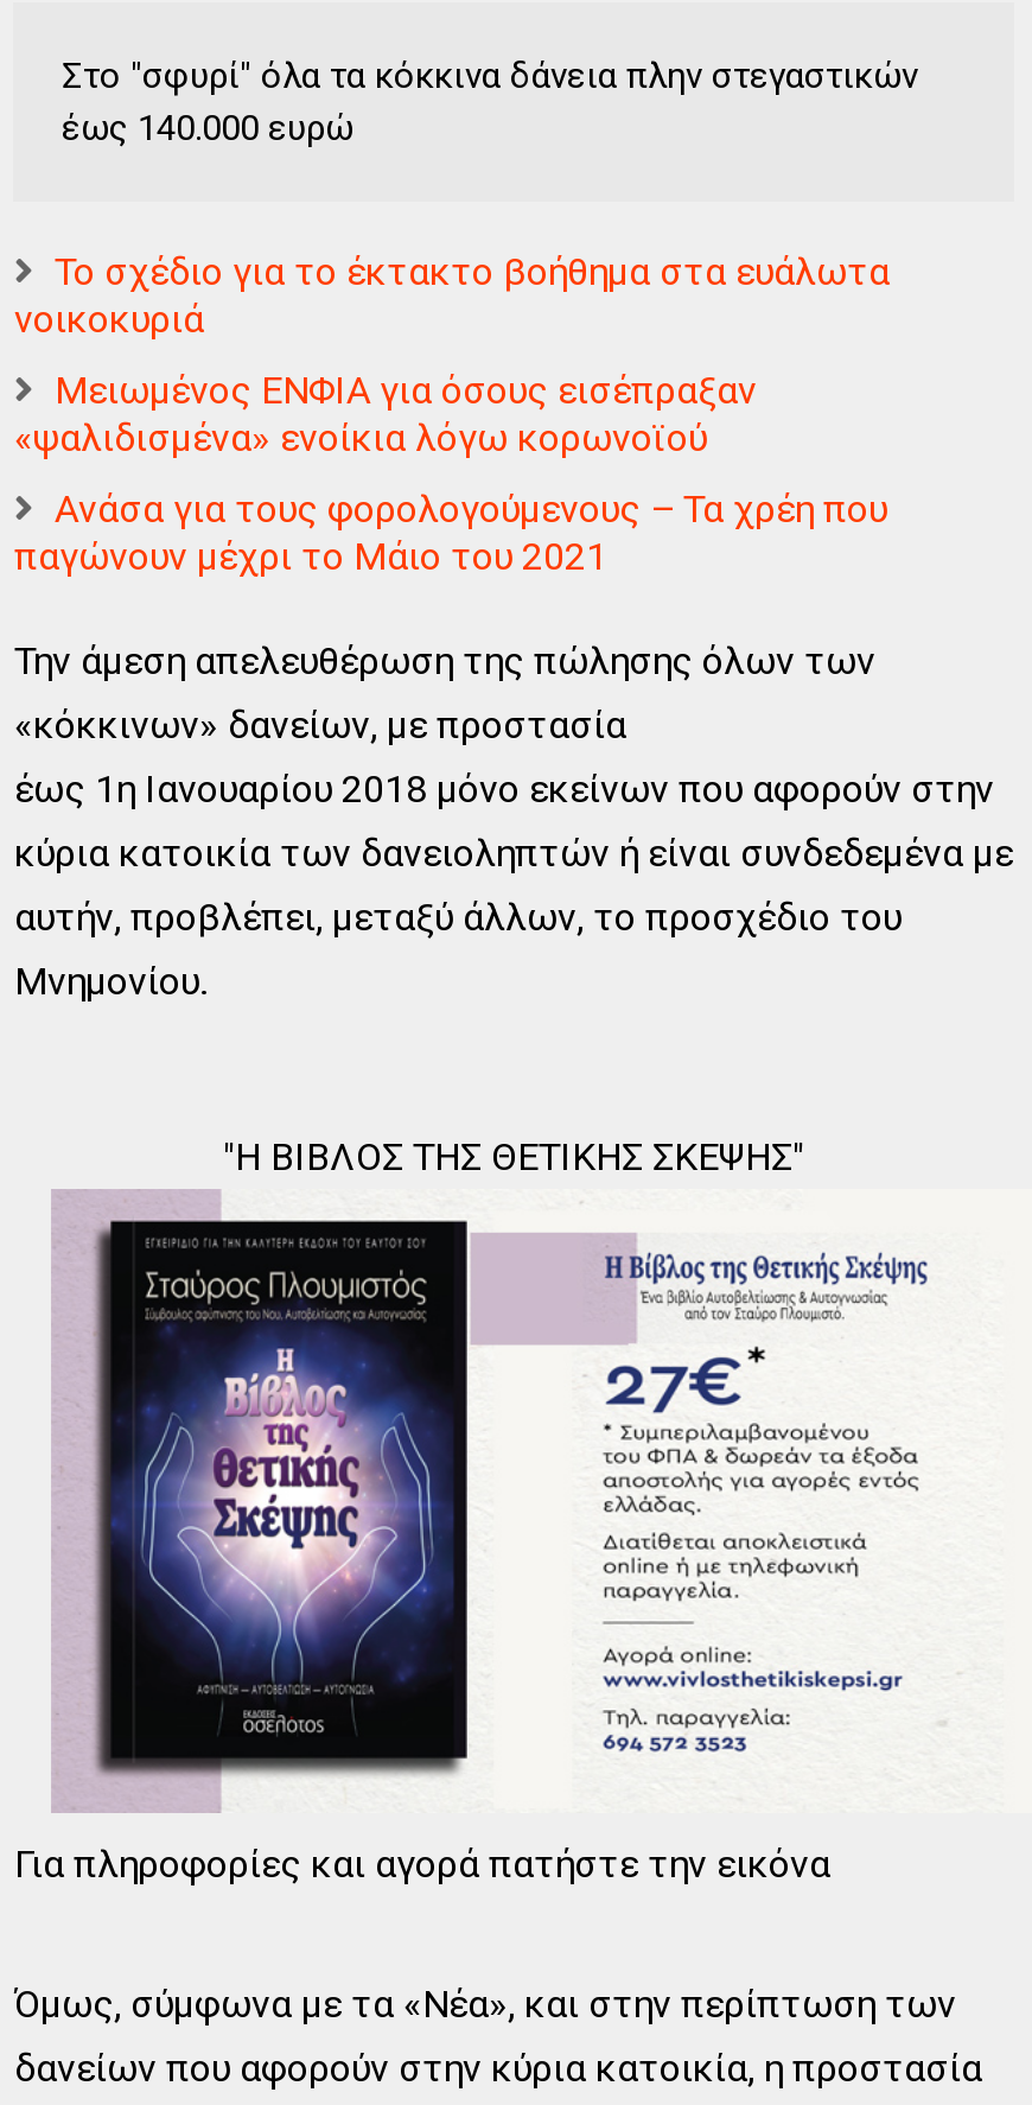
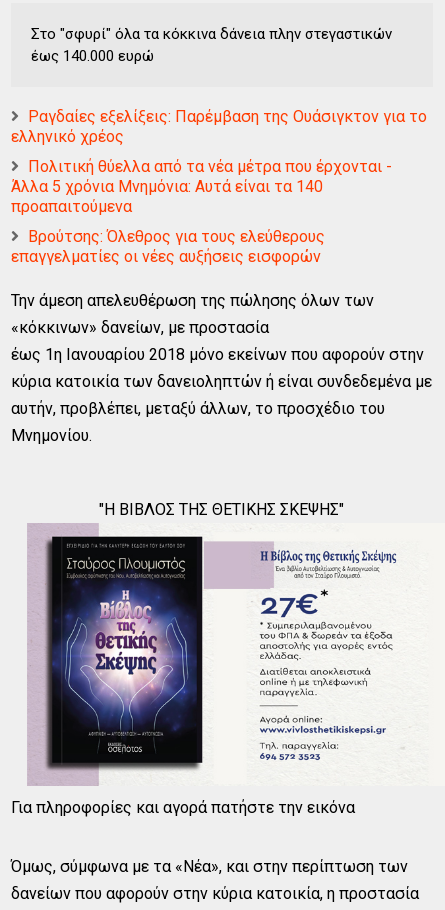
- Το σχέδιο για το έκτακτο βοήθημα στα ευάλωτα
- νοικοκυριά
+ Ραγδαίες εξελίξεις: Παρέμβαση της Ουάσιγκτον για το
+ ελληνικό χρέος

- Μειωμένος ΕΝΦΙΑ για όσους εισέπραξαν
- «ψαλιδισμένα» ενοίκια λόγω κορωνοϊού
+ Πολιτική θύελλα από τα νέα μέτρα που έρχονται -
+ Άλλα 5 χρόνια Μνημόνια: Αυτά είναι τα 140
+ προαπαιτούμενα

- Ανάσα για τους φορολογούμενους – Τα χρέη που
- παγώνουν μέχρι το Μάιο του 2021
+ Βρούτσης: Όλεθρος για τους ελεύθερους
+ επαγγελματίες οι νέες αυξήσεις εισφορών
